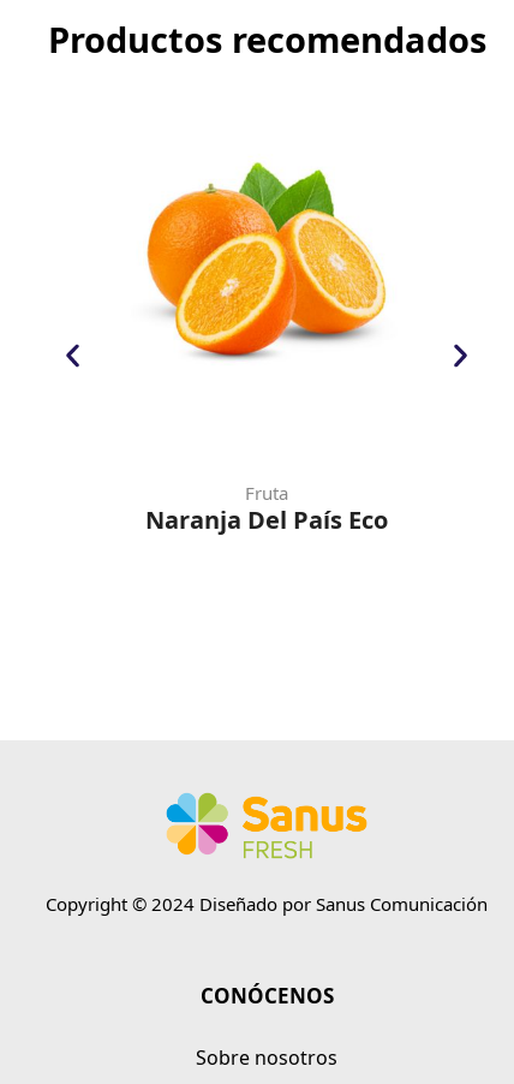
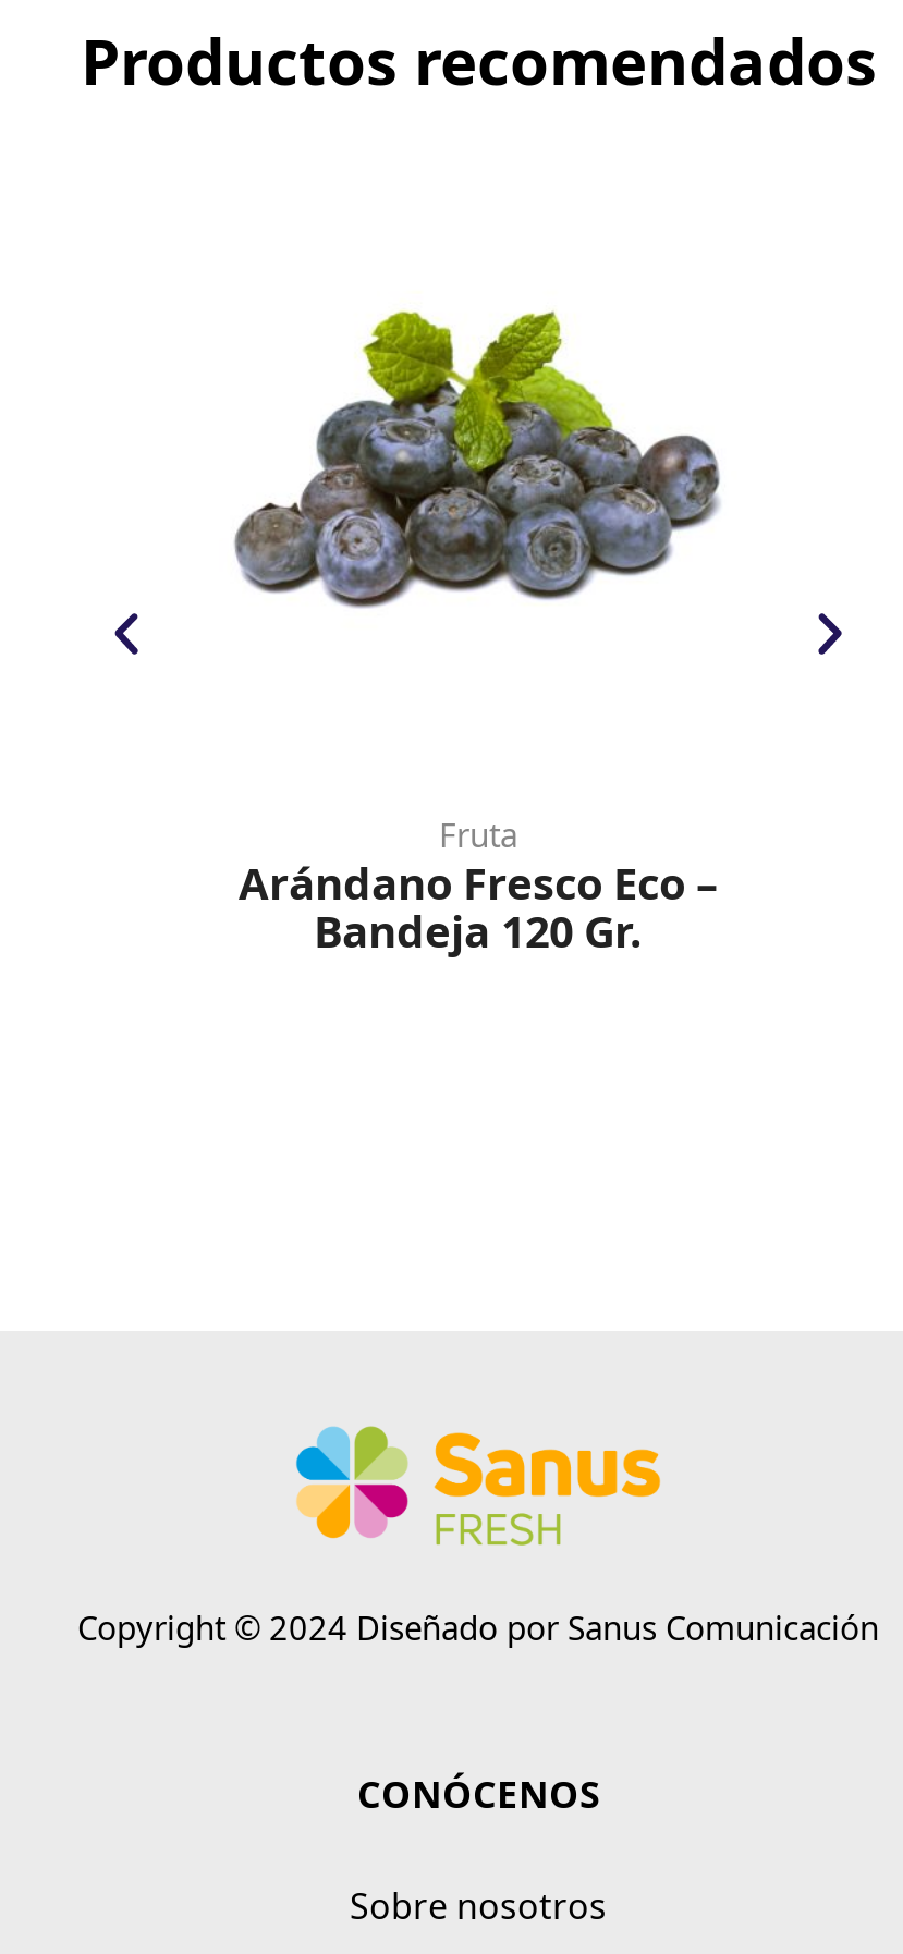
- [image]
+ [image]

moved up: Fruta

- Naranja Del País Eco
+ Arándano Fresco Eco –
+ Bandeja 120 Gr.
